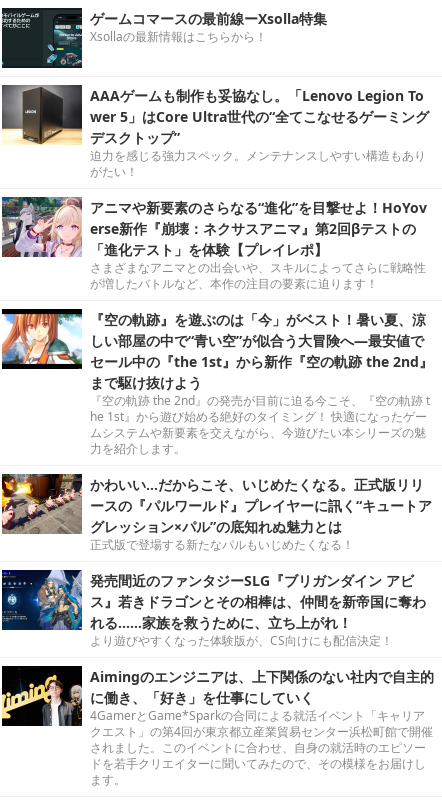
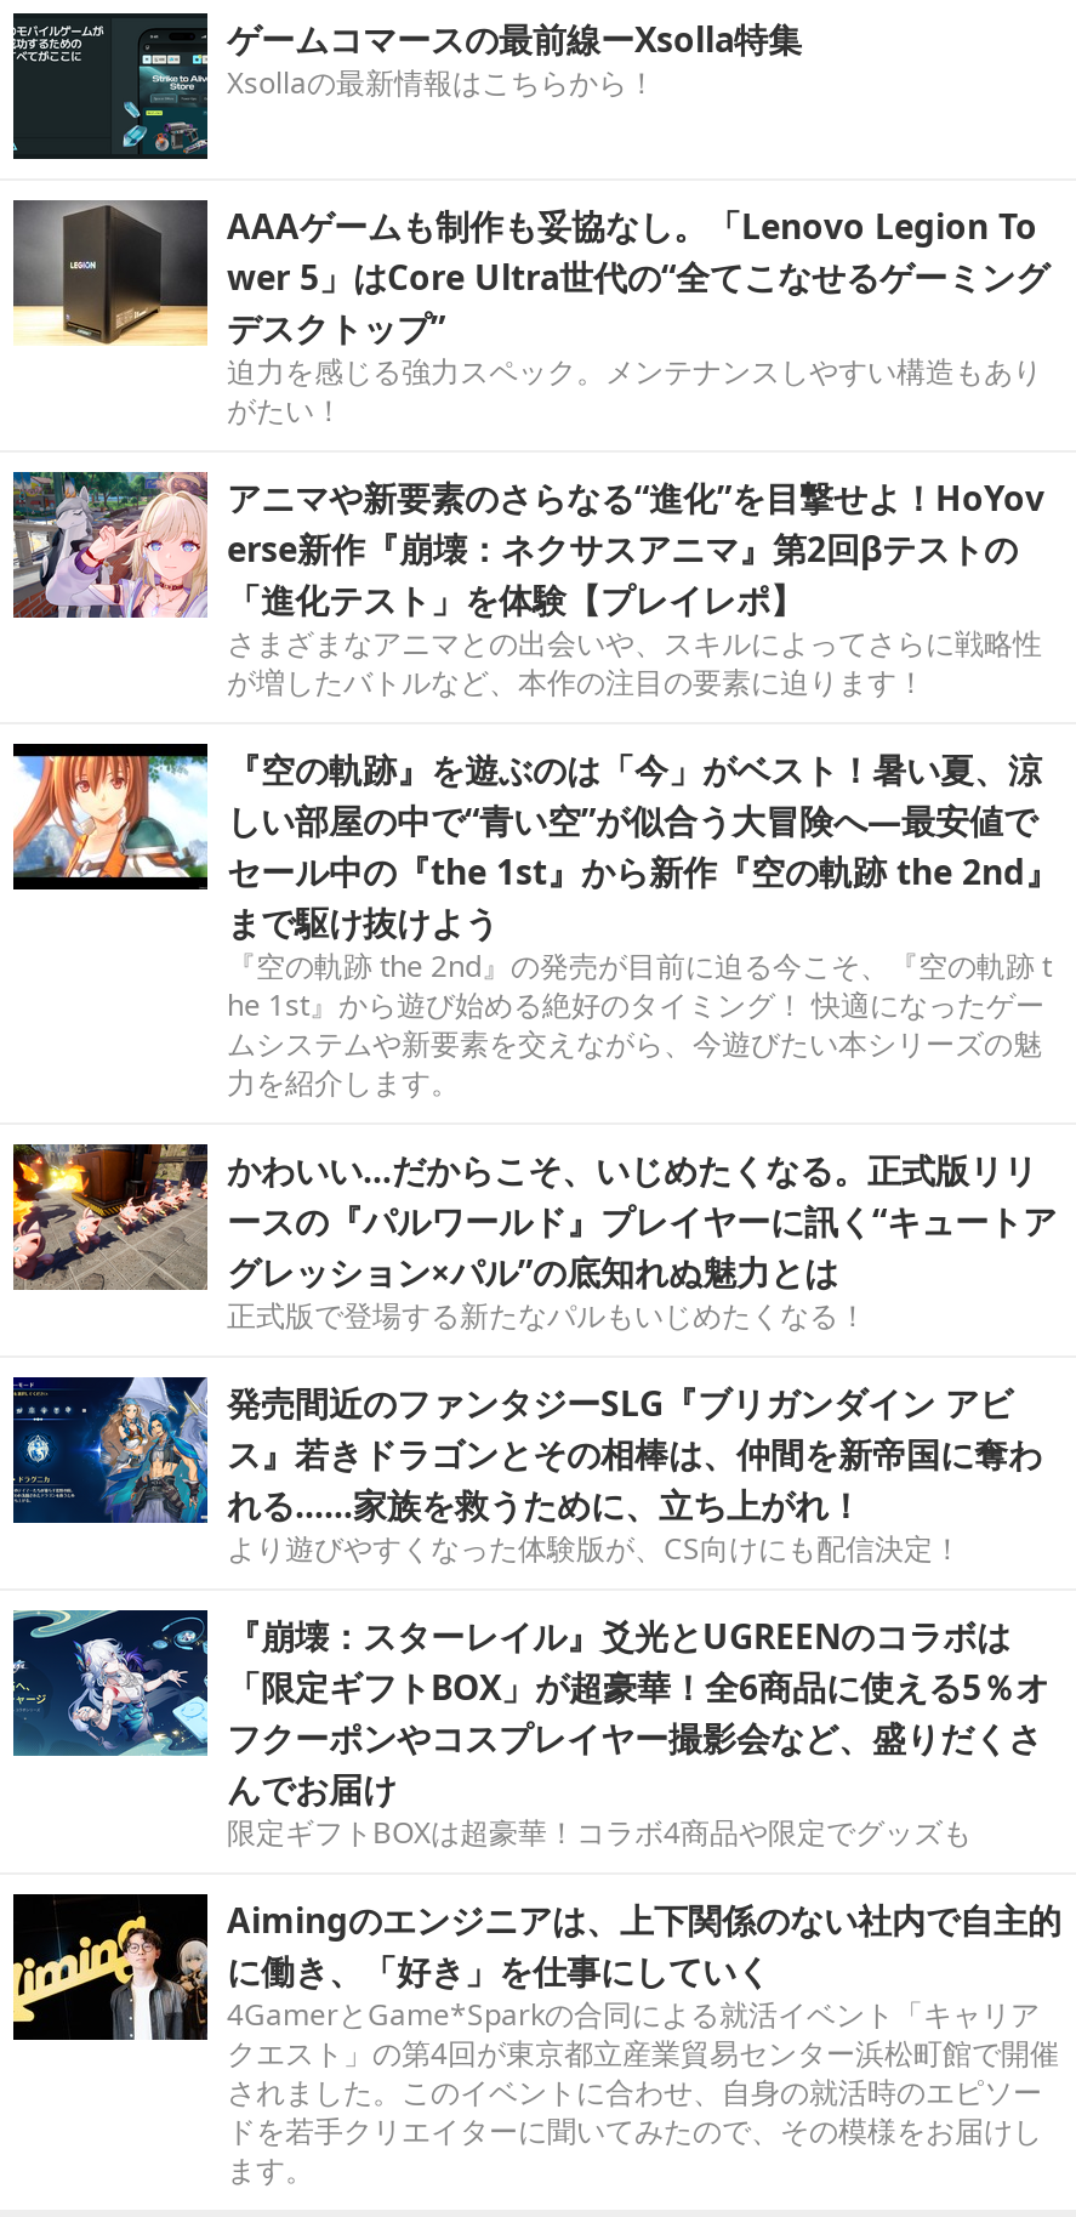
+ [image]
+ 『崩壊：スターレイル』爻光とUGREENのコラボは
+ 「限定ギフトBOX」が超豪華！全6商品に使える5％オ
+ フクーポンやコスプレイヤー撮影会など、盛りだくさ
+ んでお届け
+ 限定ギフトBOXは超豪華！コラボ4商品や限定でグッズも
